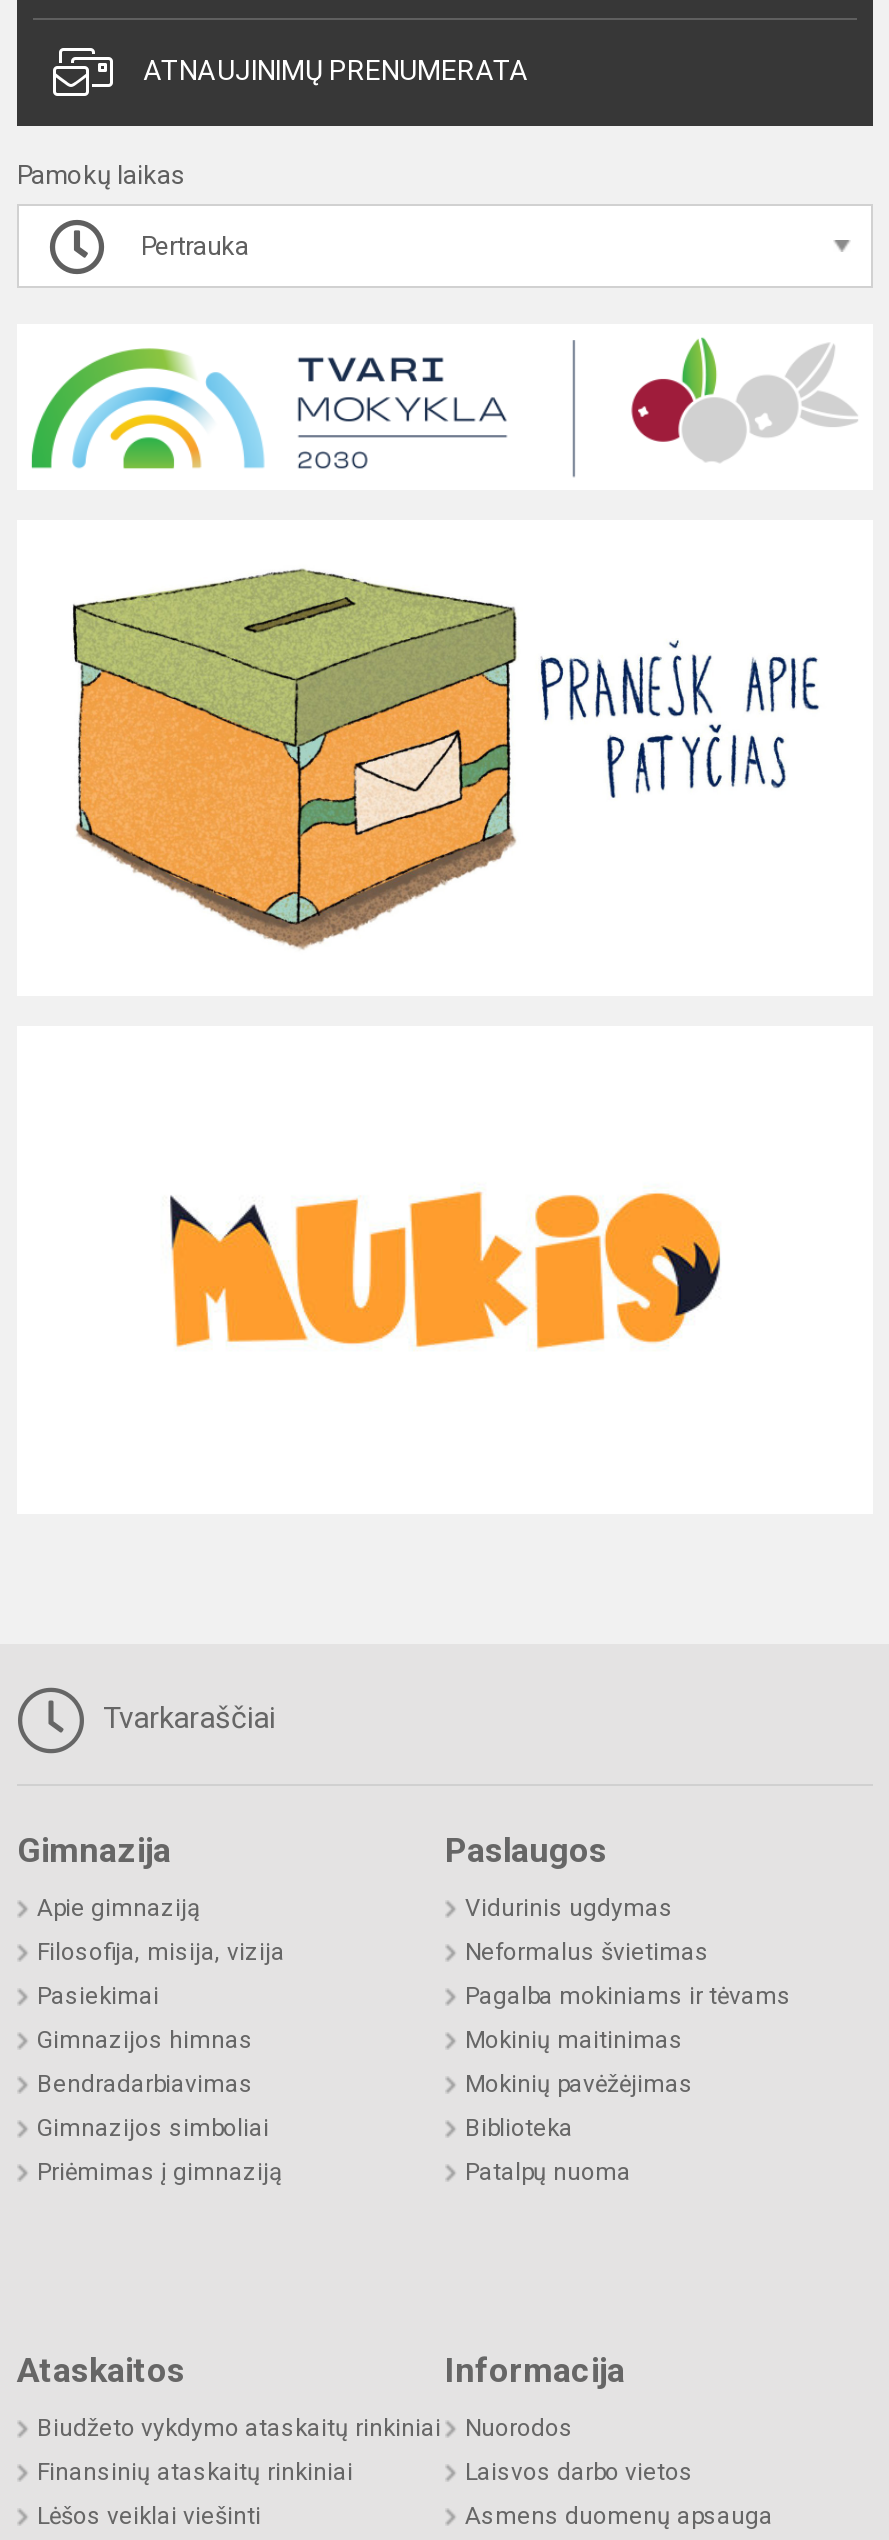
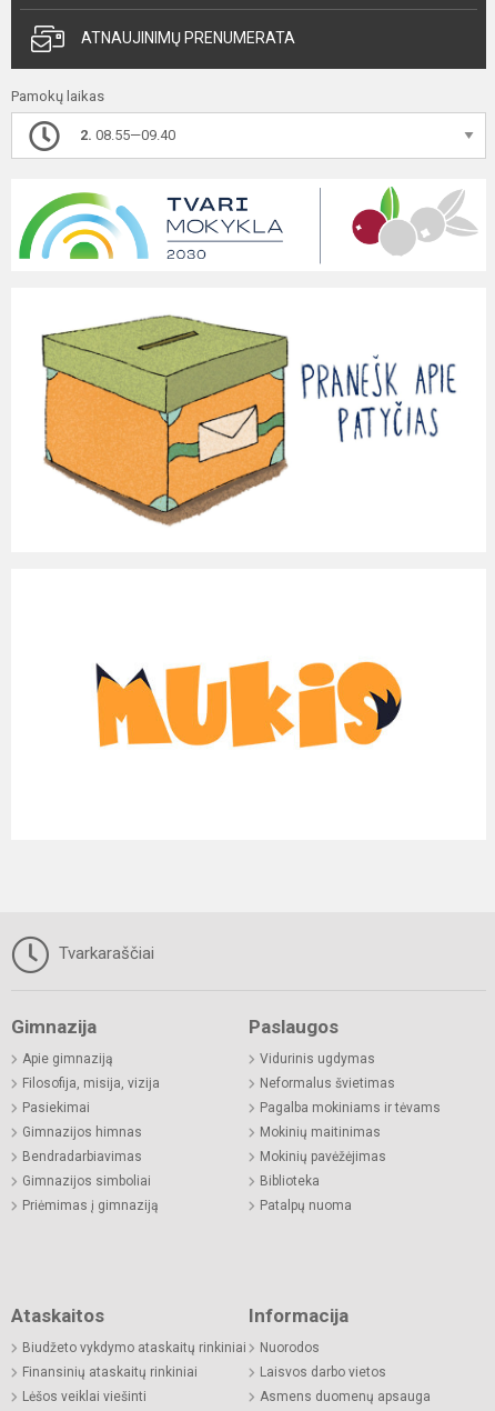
- Pertrauka
+ 2. 08.55—09.40
